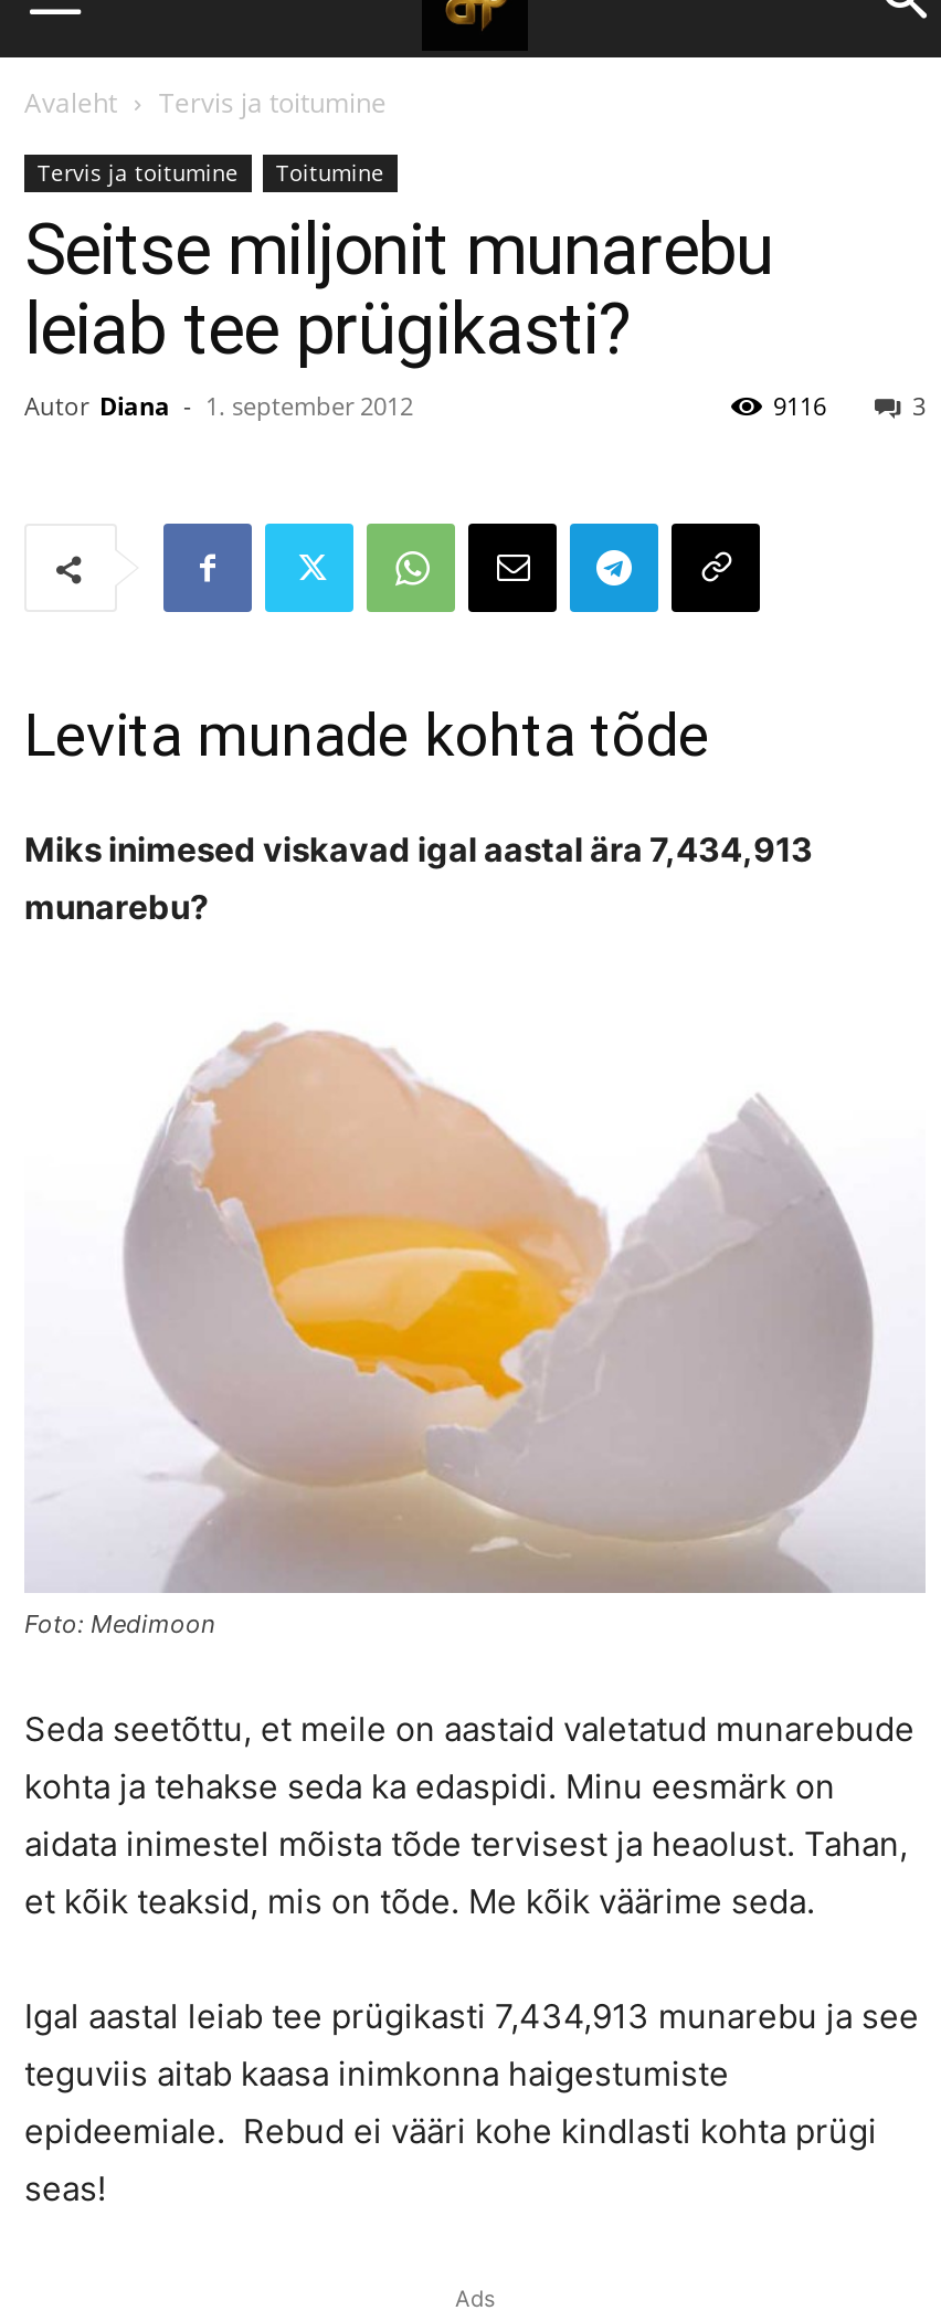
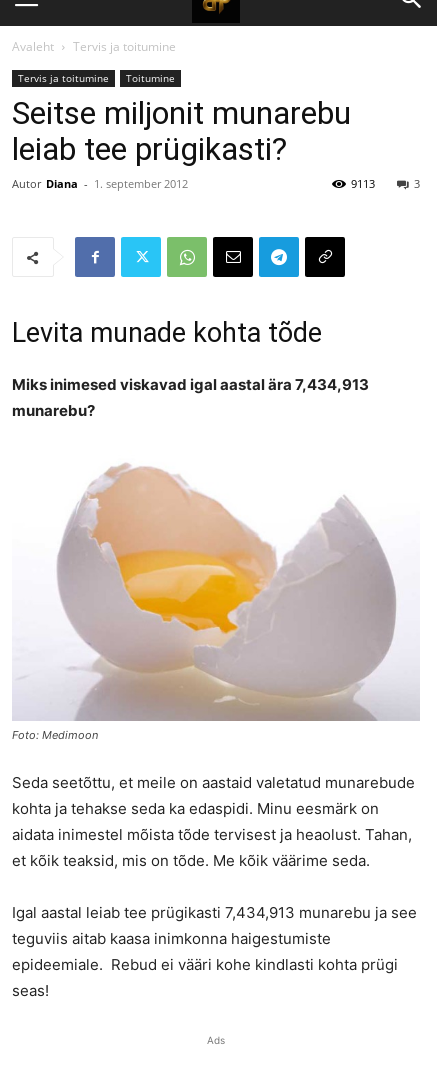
- 9116
+ 9113
